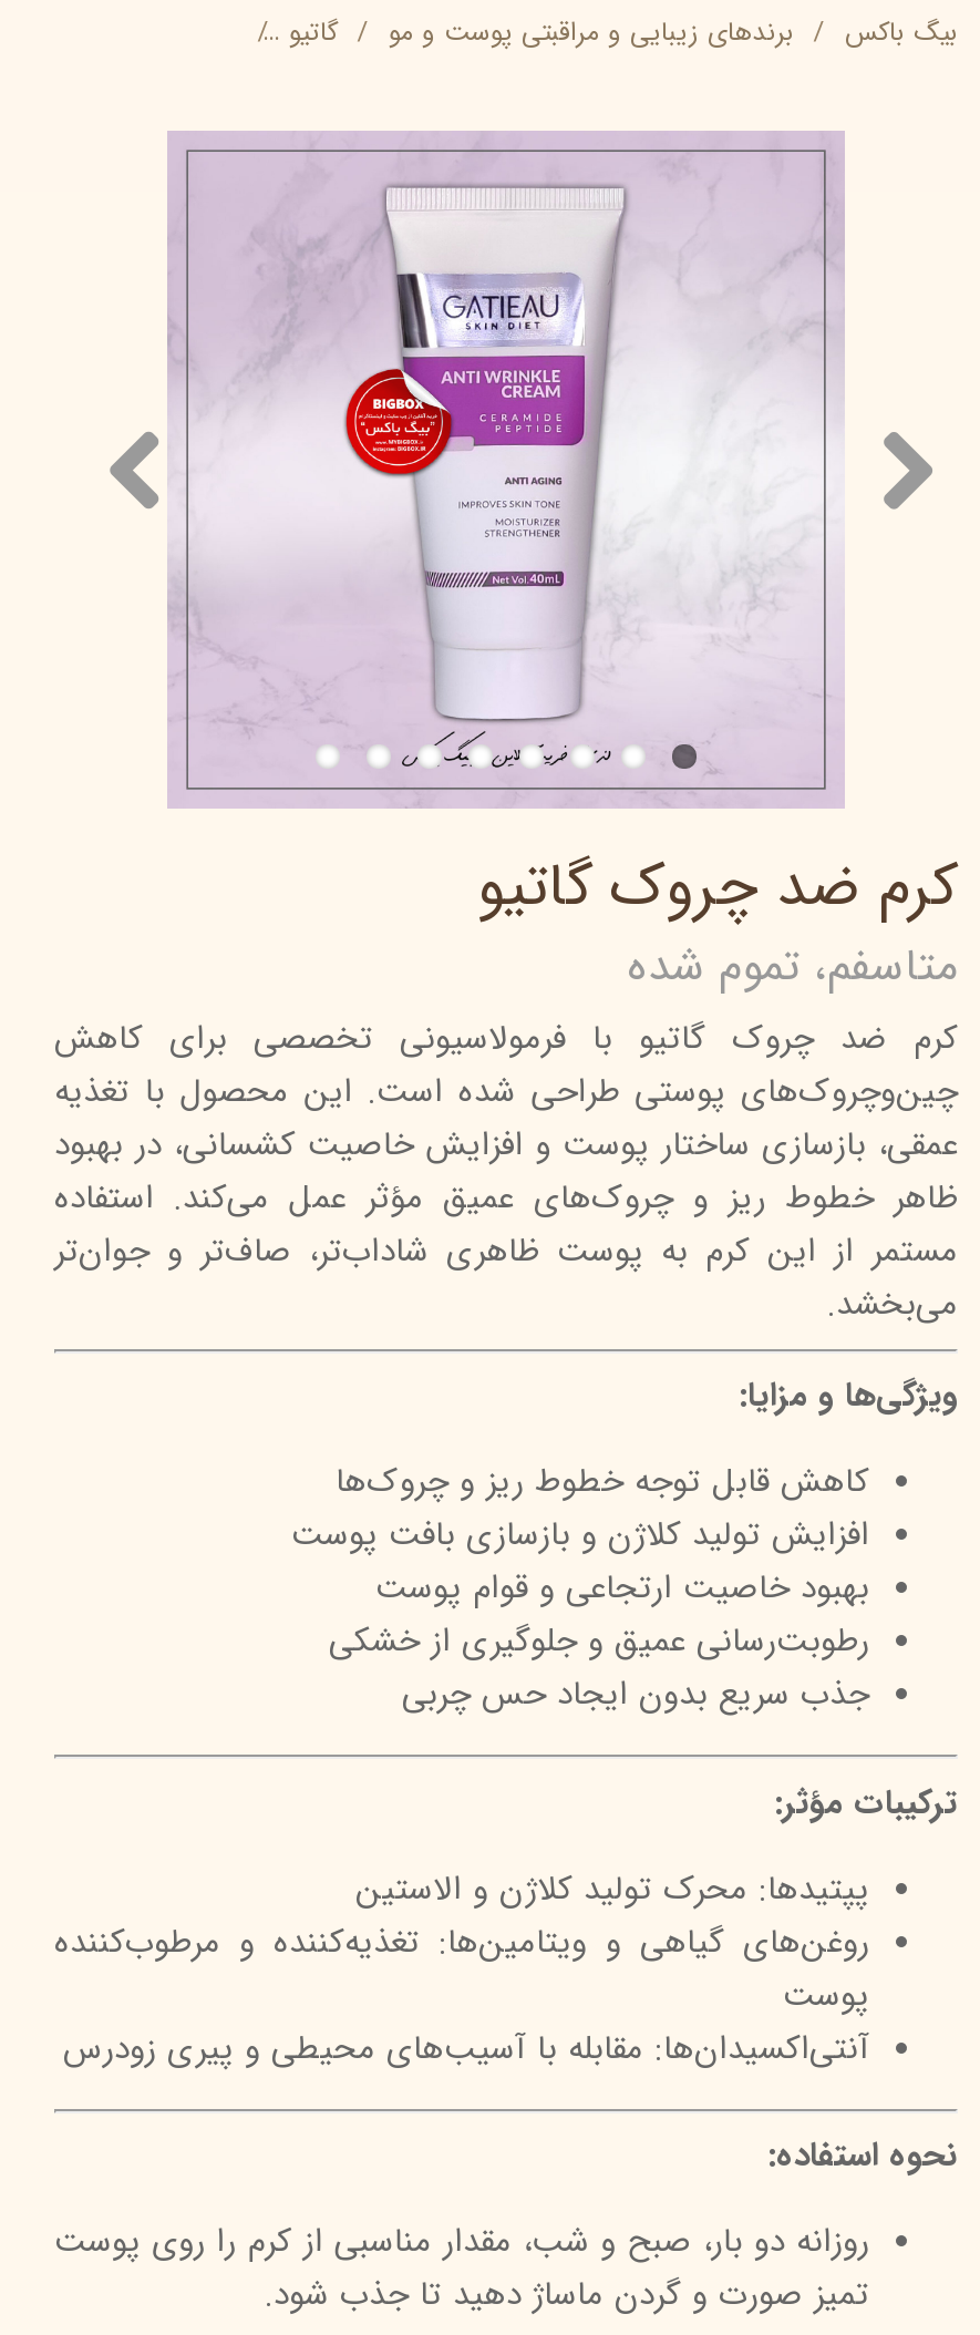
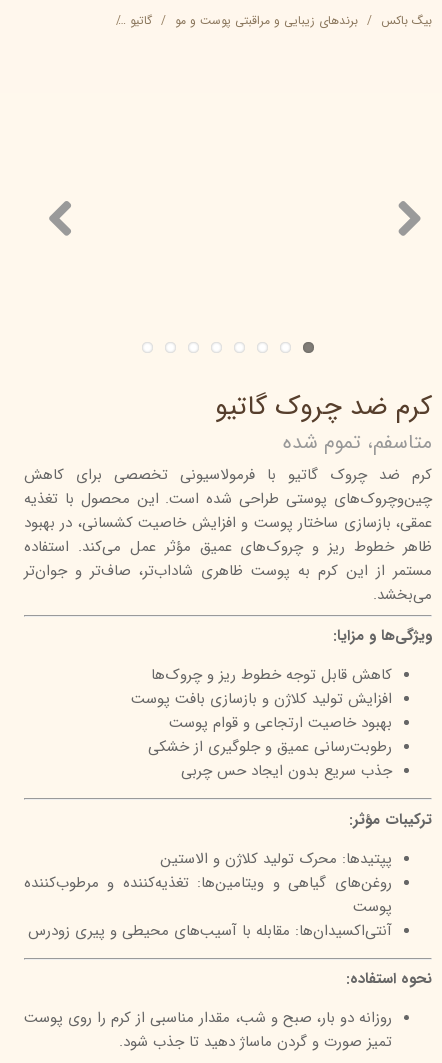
- [image]
